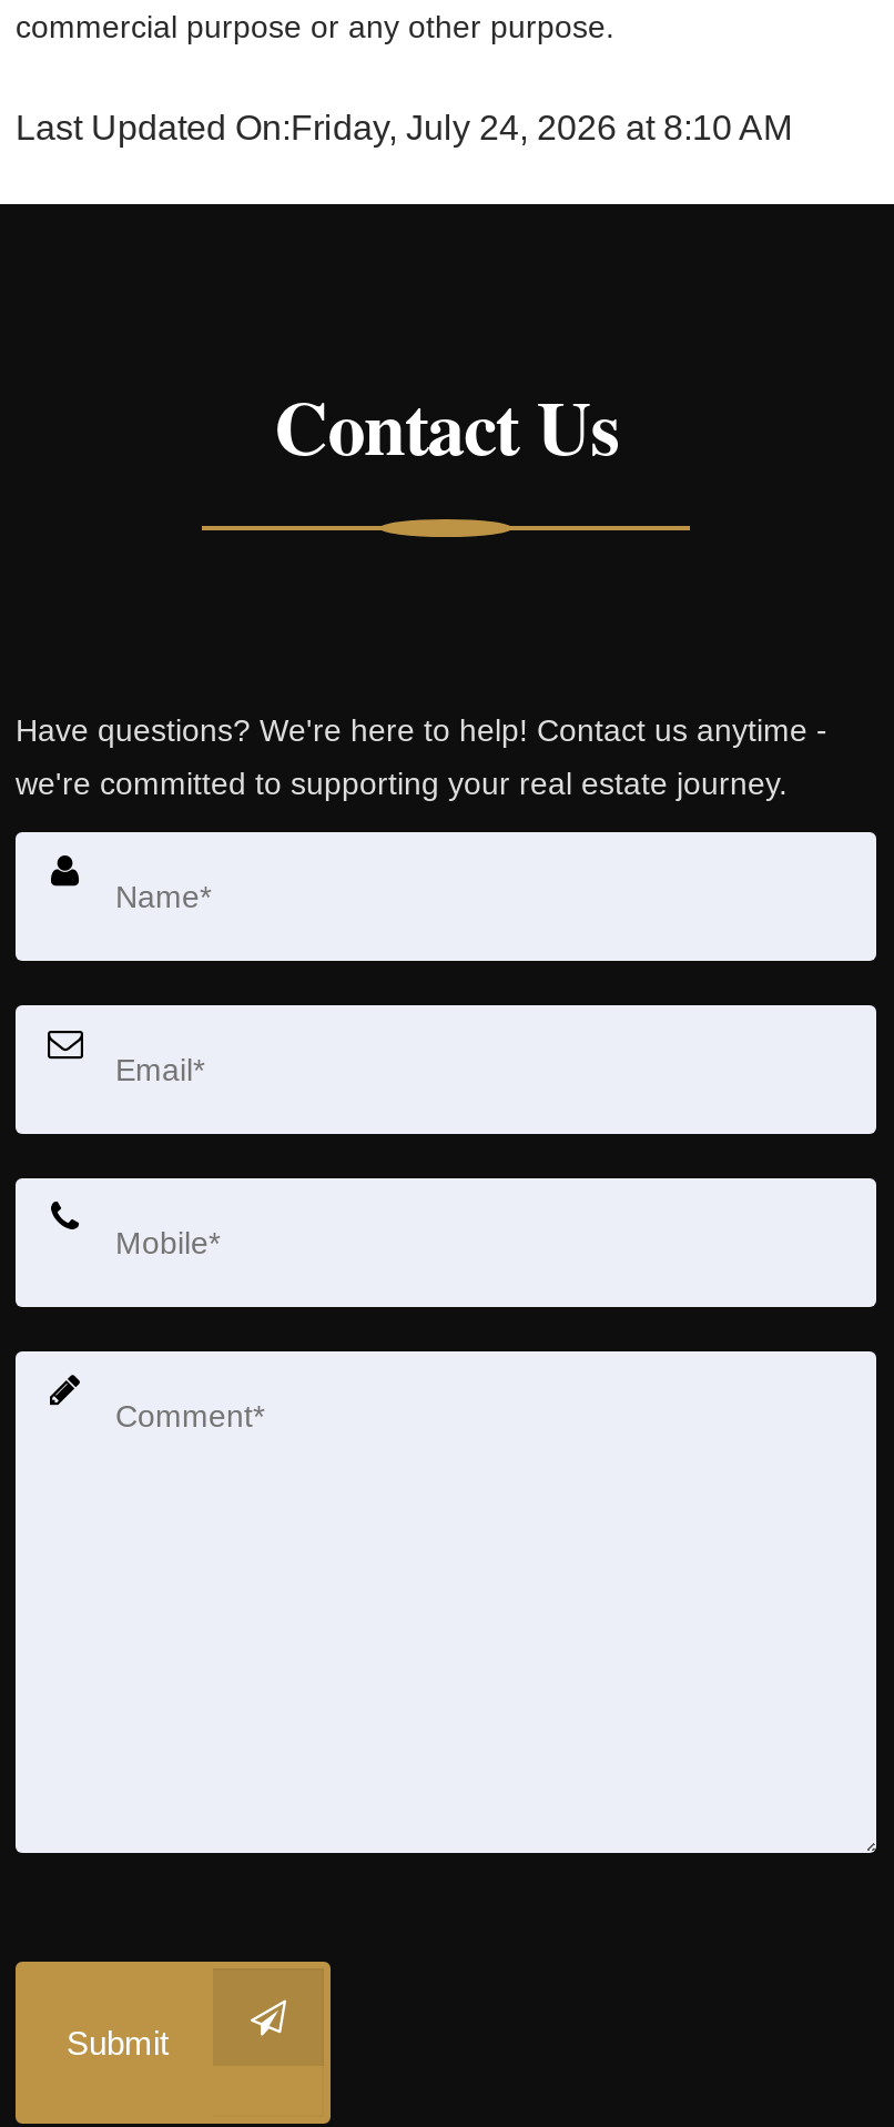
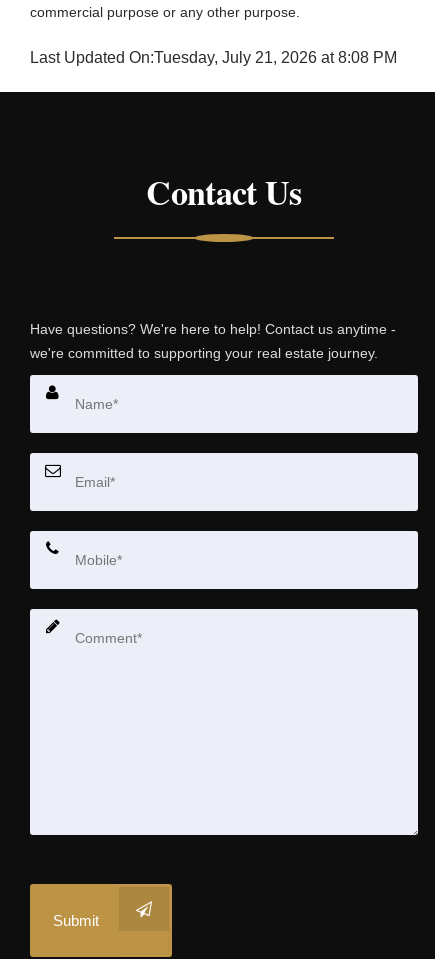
- Last Updated On:Friday, July 24, 2026 at 8:10 AM
+ Last Updated On:Tuesday, July 21, 2026 at 8:08 PM
